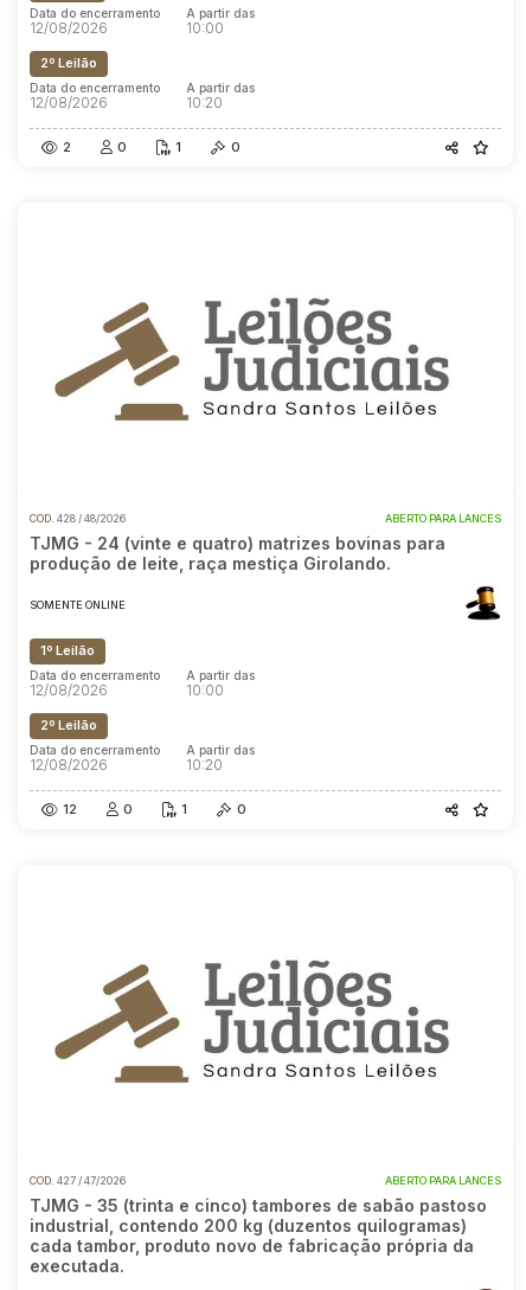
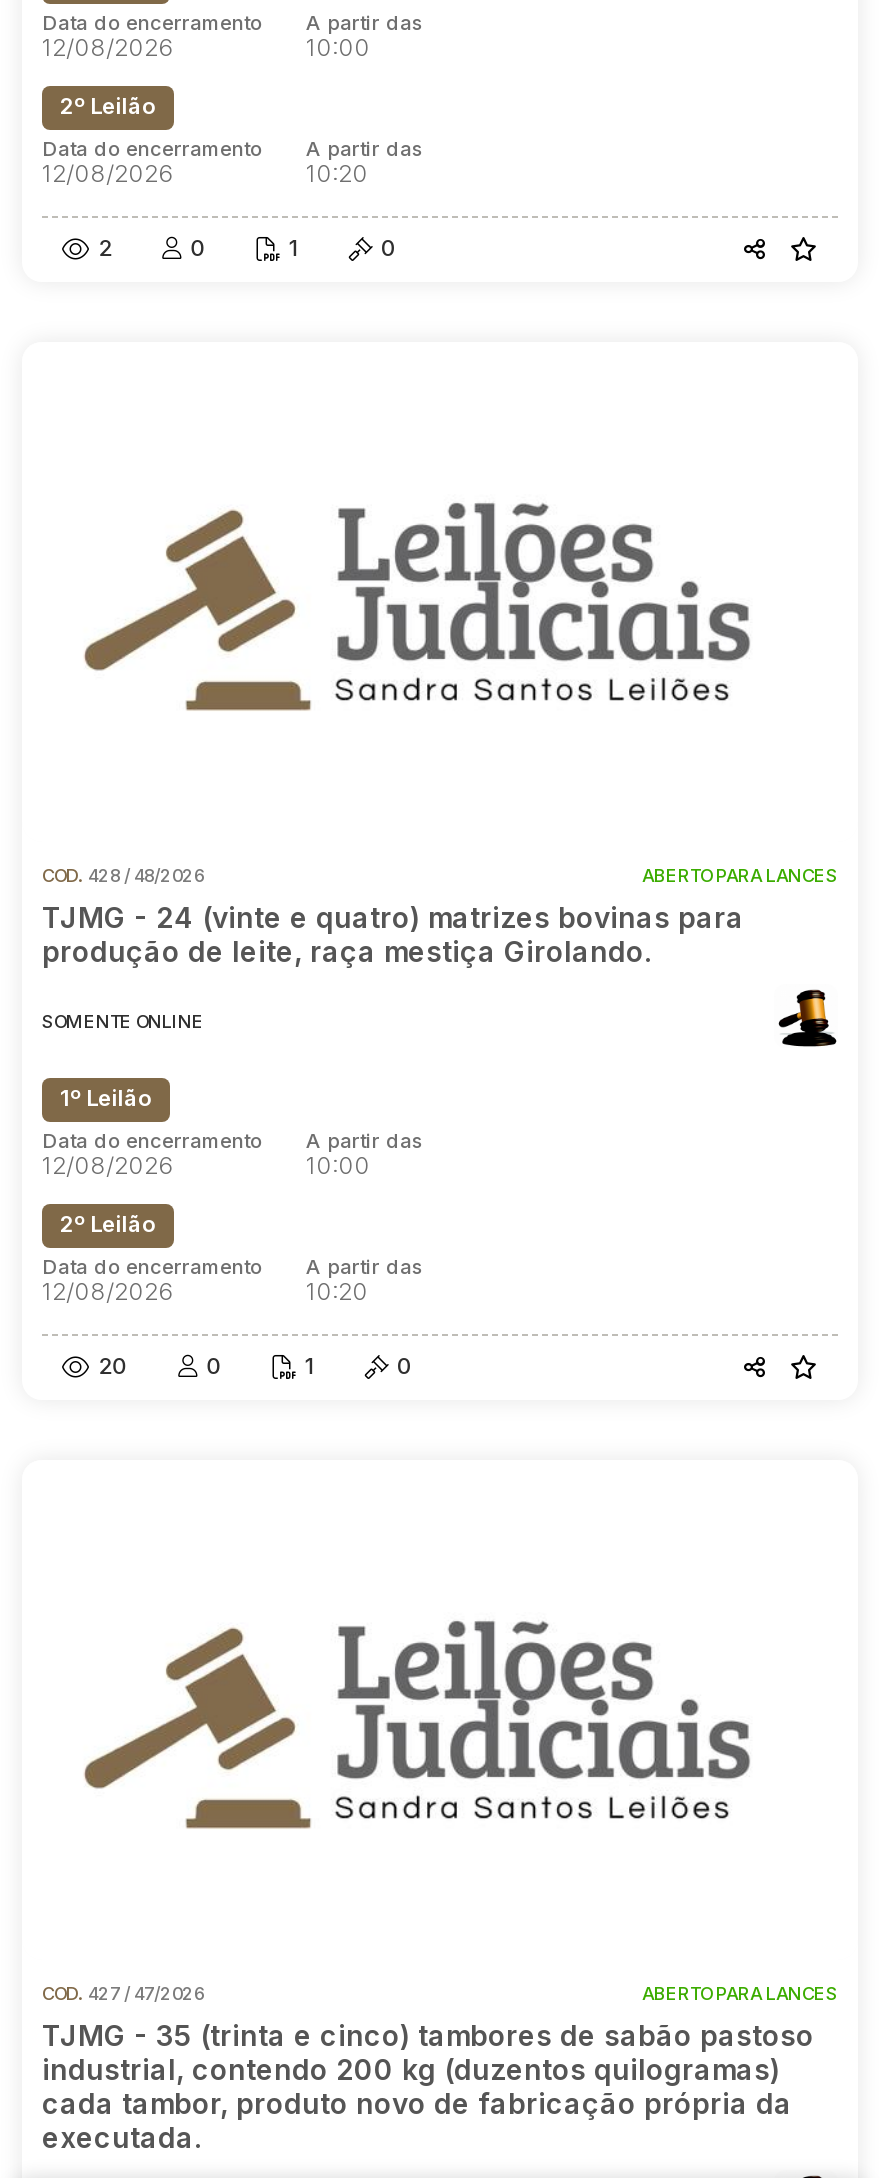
- 12
+ 20
